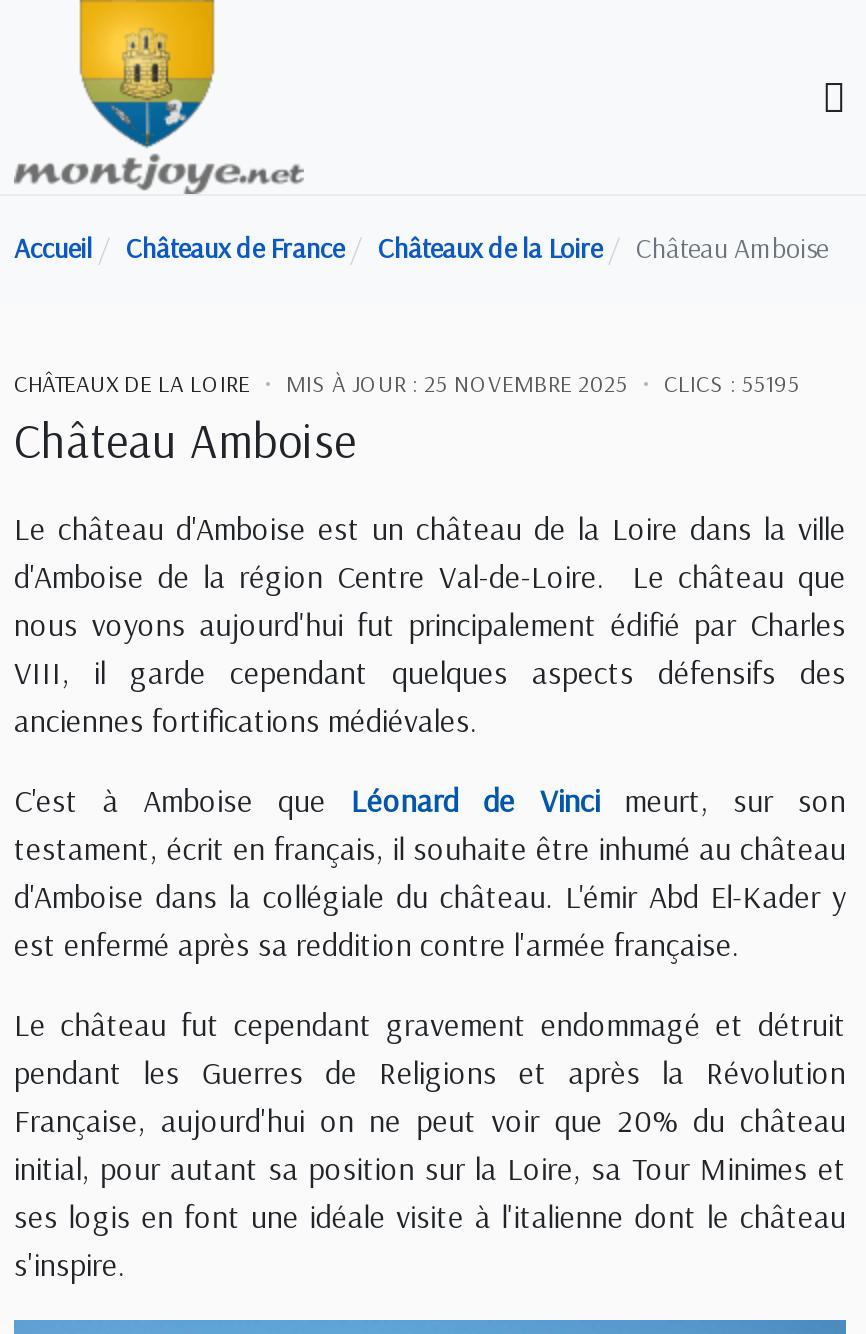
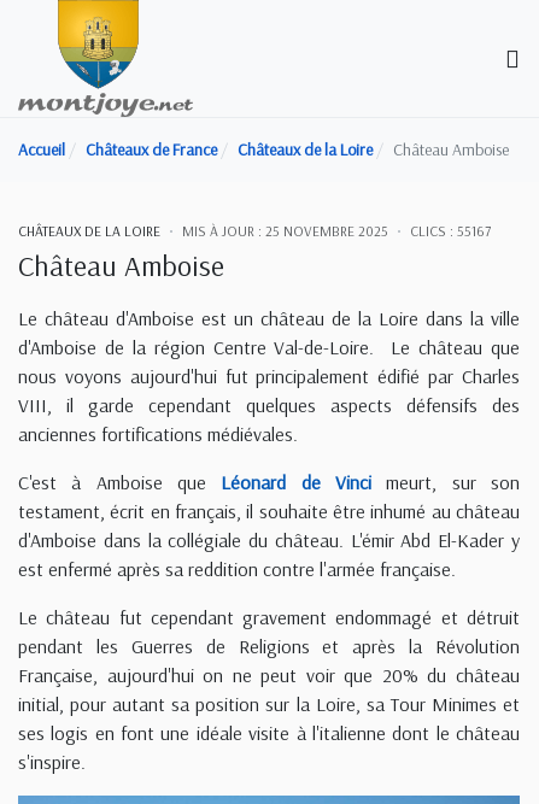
- CHÂTEAUX DE LA LOIRE MIS À JOUR : 25 NOVEMBRE 2025 CLICS : 55195
+ CHÂTEAUX DE LA LOIRE MIS À JOUR : 25 NOVEMBRE 2025 CLICS : 55167
